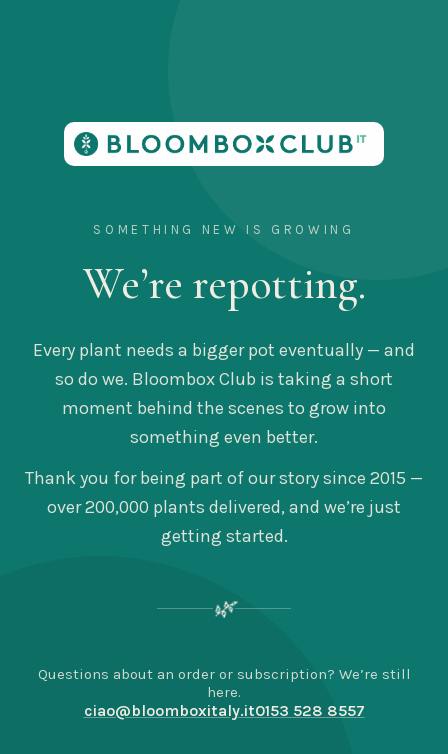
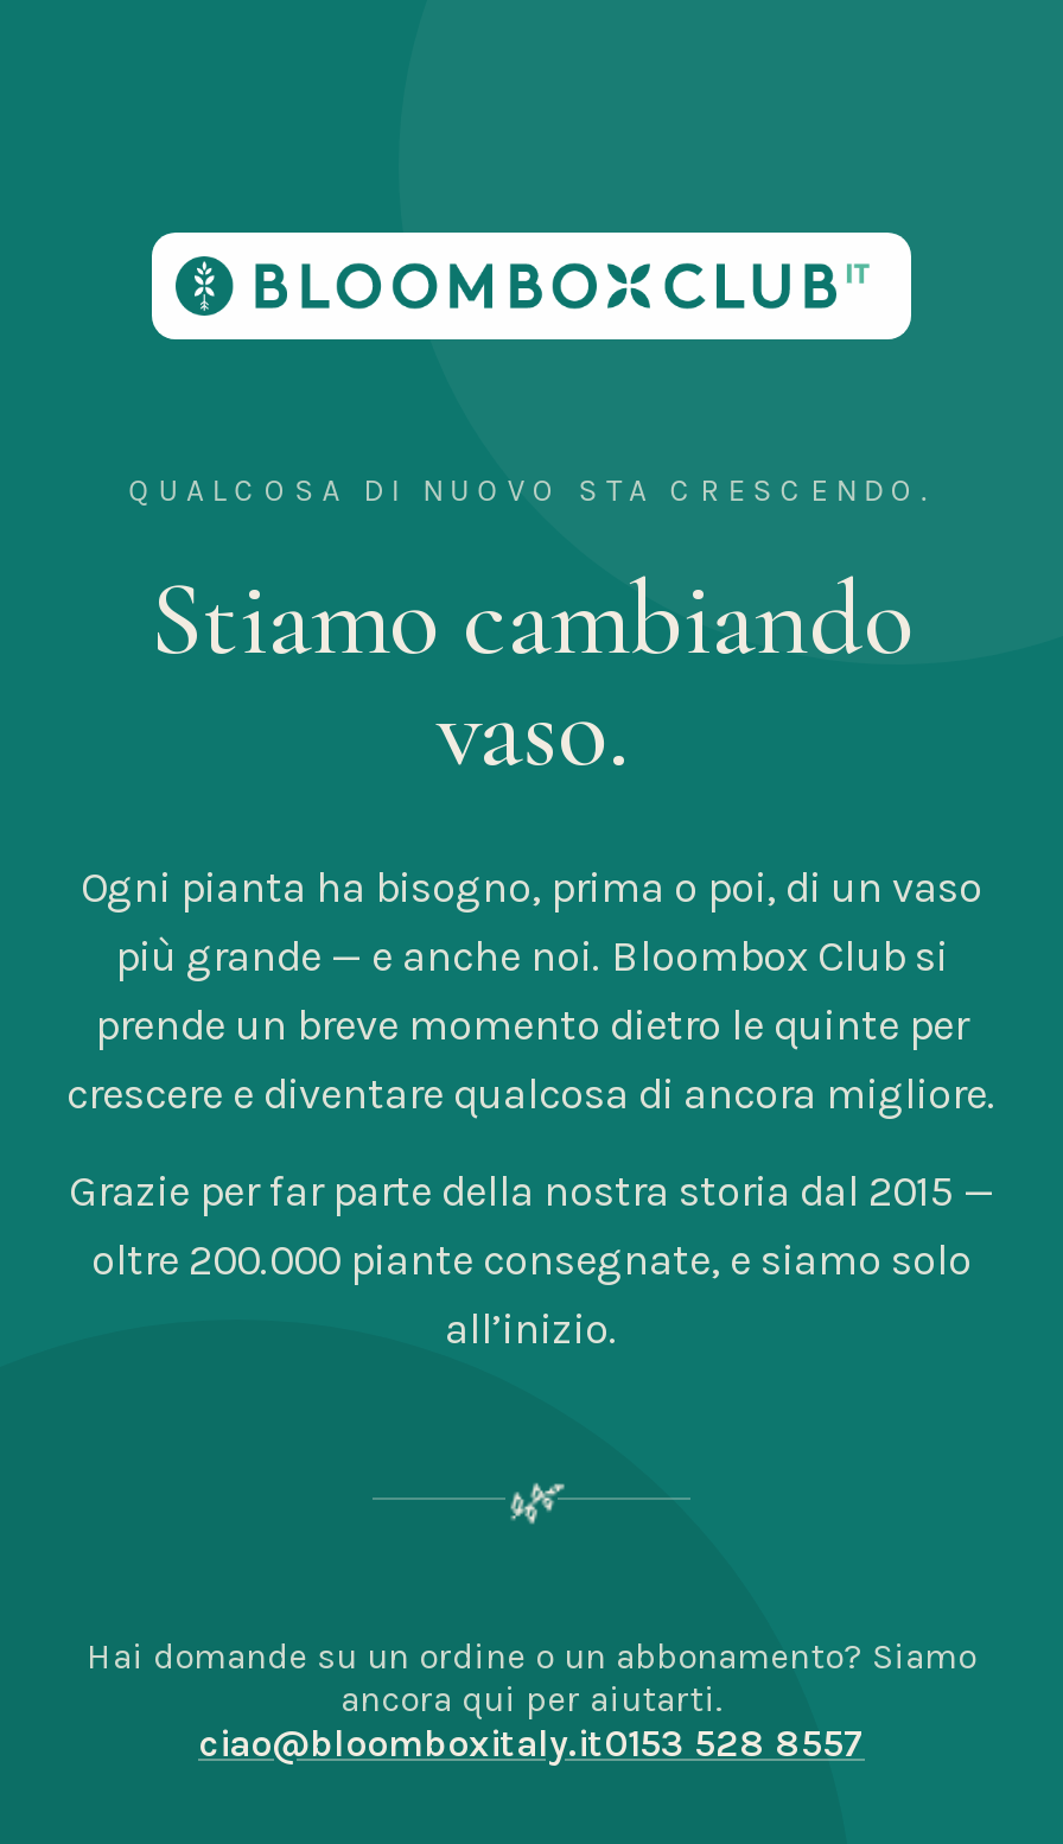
- [image]
+ [image]

- SOMETHING NEW IS GROWING
- We’re repotting.
+ QUALCOSA DI NUOVO STA CRESCENDO.
+ Stiamo cambiando
+ vaso.

- Every plant needs a bigger pot eventually — and
- so do we. Bloombox Club is taking a short
- moment behind the scenes to grow into
- something even better.
+ Ogni pianta ha bisogno, prima o poi, di un vaso
+ più grande — e anche noi. Bloombox Club si
+ prende un breve momento dietro le quinte per
+ crescere e diventare qualcosa di ancora migliore.

- Thank you for being part of our story since 2015 —
- over 200,000 plants delivered, and we’re just
- getting started.
+ Grazie per far parte della nostra storia dal 2015 —
+ oltre 200.000 piante consegnate, e siamo solo
+ all’inizio.

- Questions about an order or subscription? We’re still
- here.
+ Hai domande su un ordine o un abbonamento? Siamo
+ ancora qui per aiutarti.
